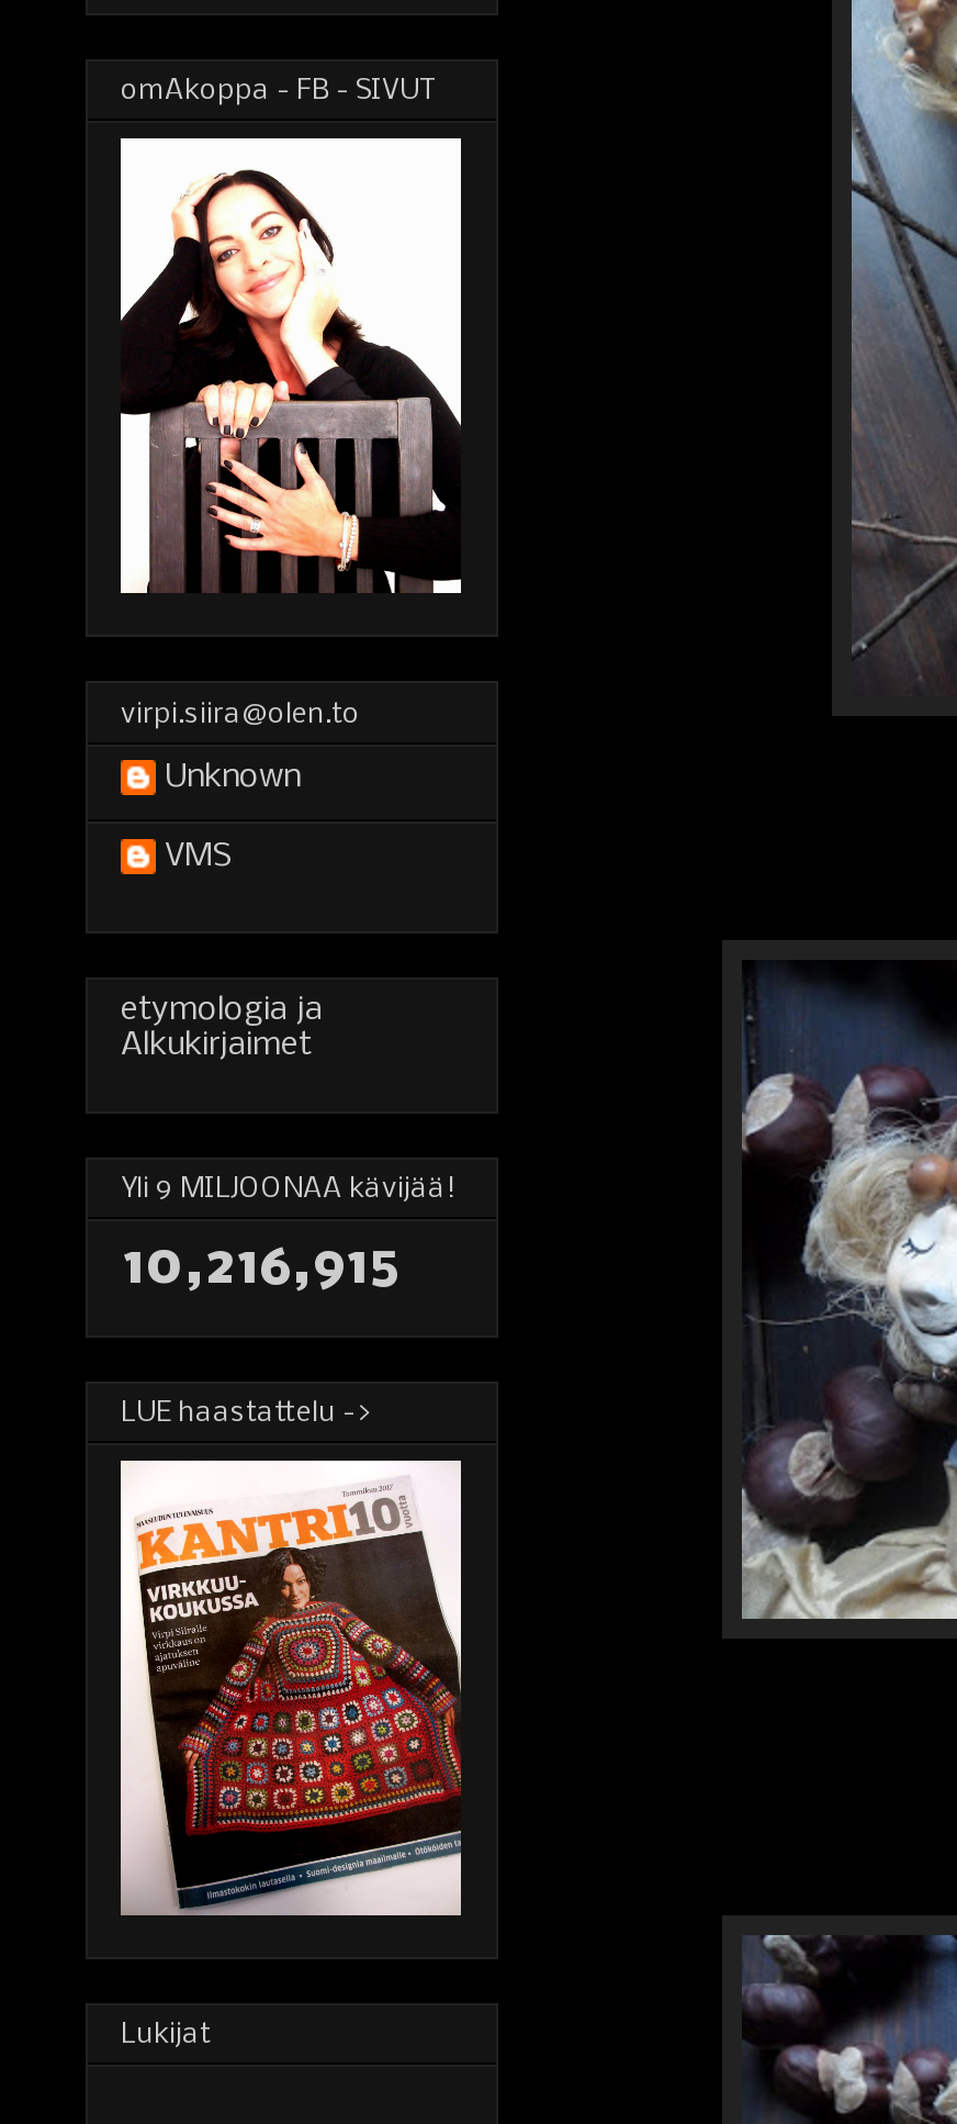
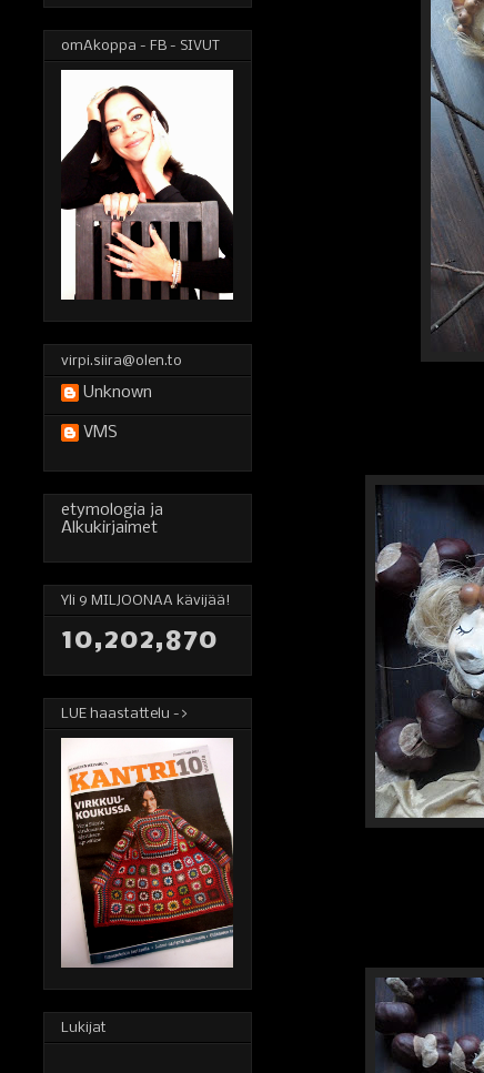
- 10,216,915
+ 10,202,870
